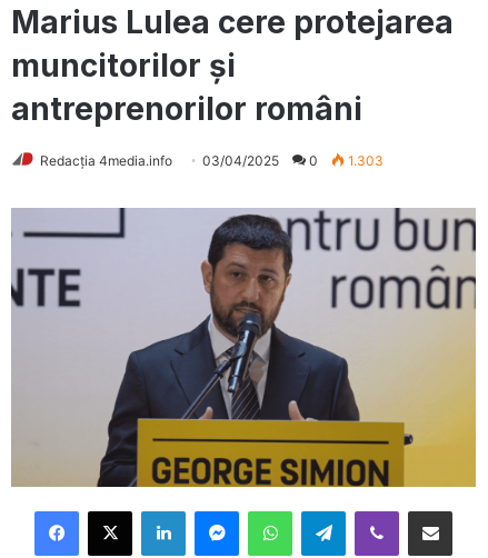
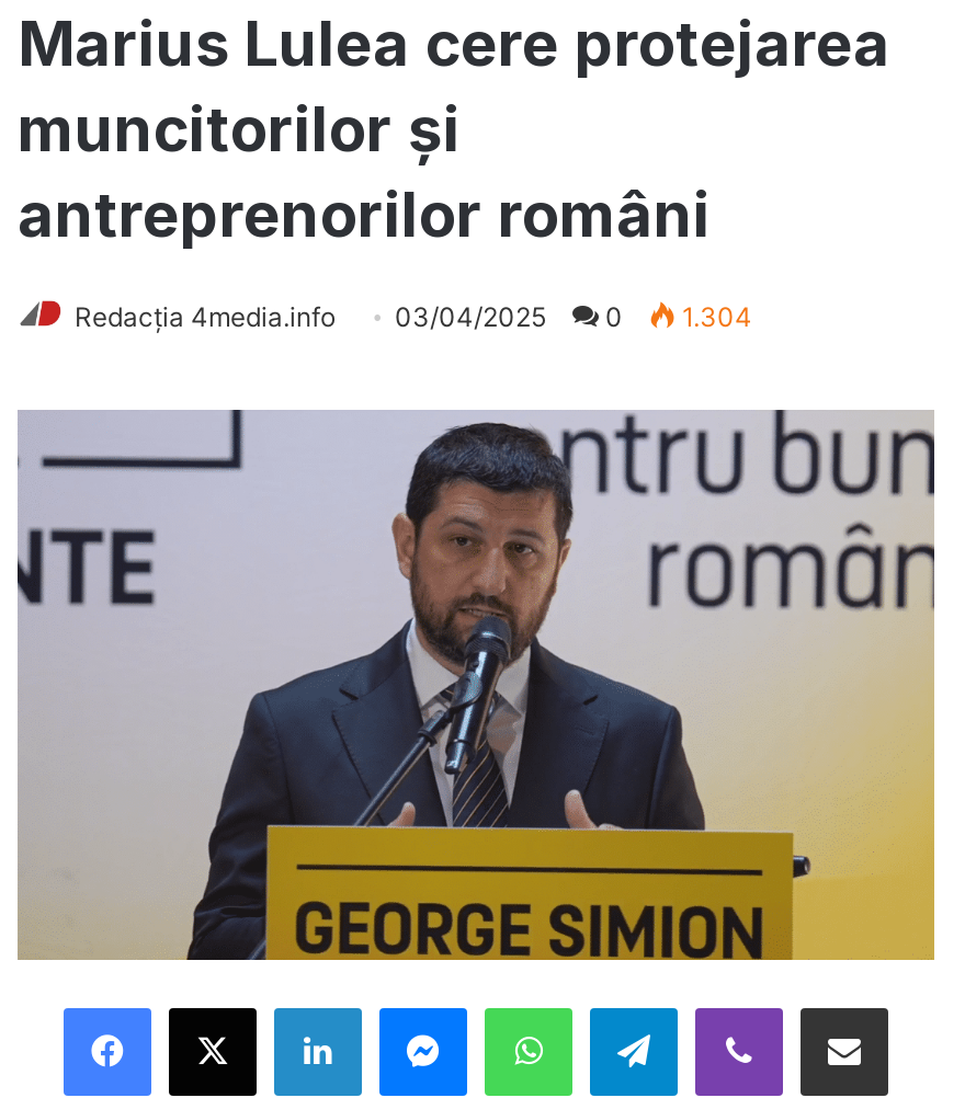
- Redacția 4media.info 03/04/2025 0 1.303
+ Redacția 4media.info 03/04/2025 0 1.304
